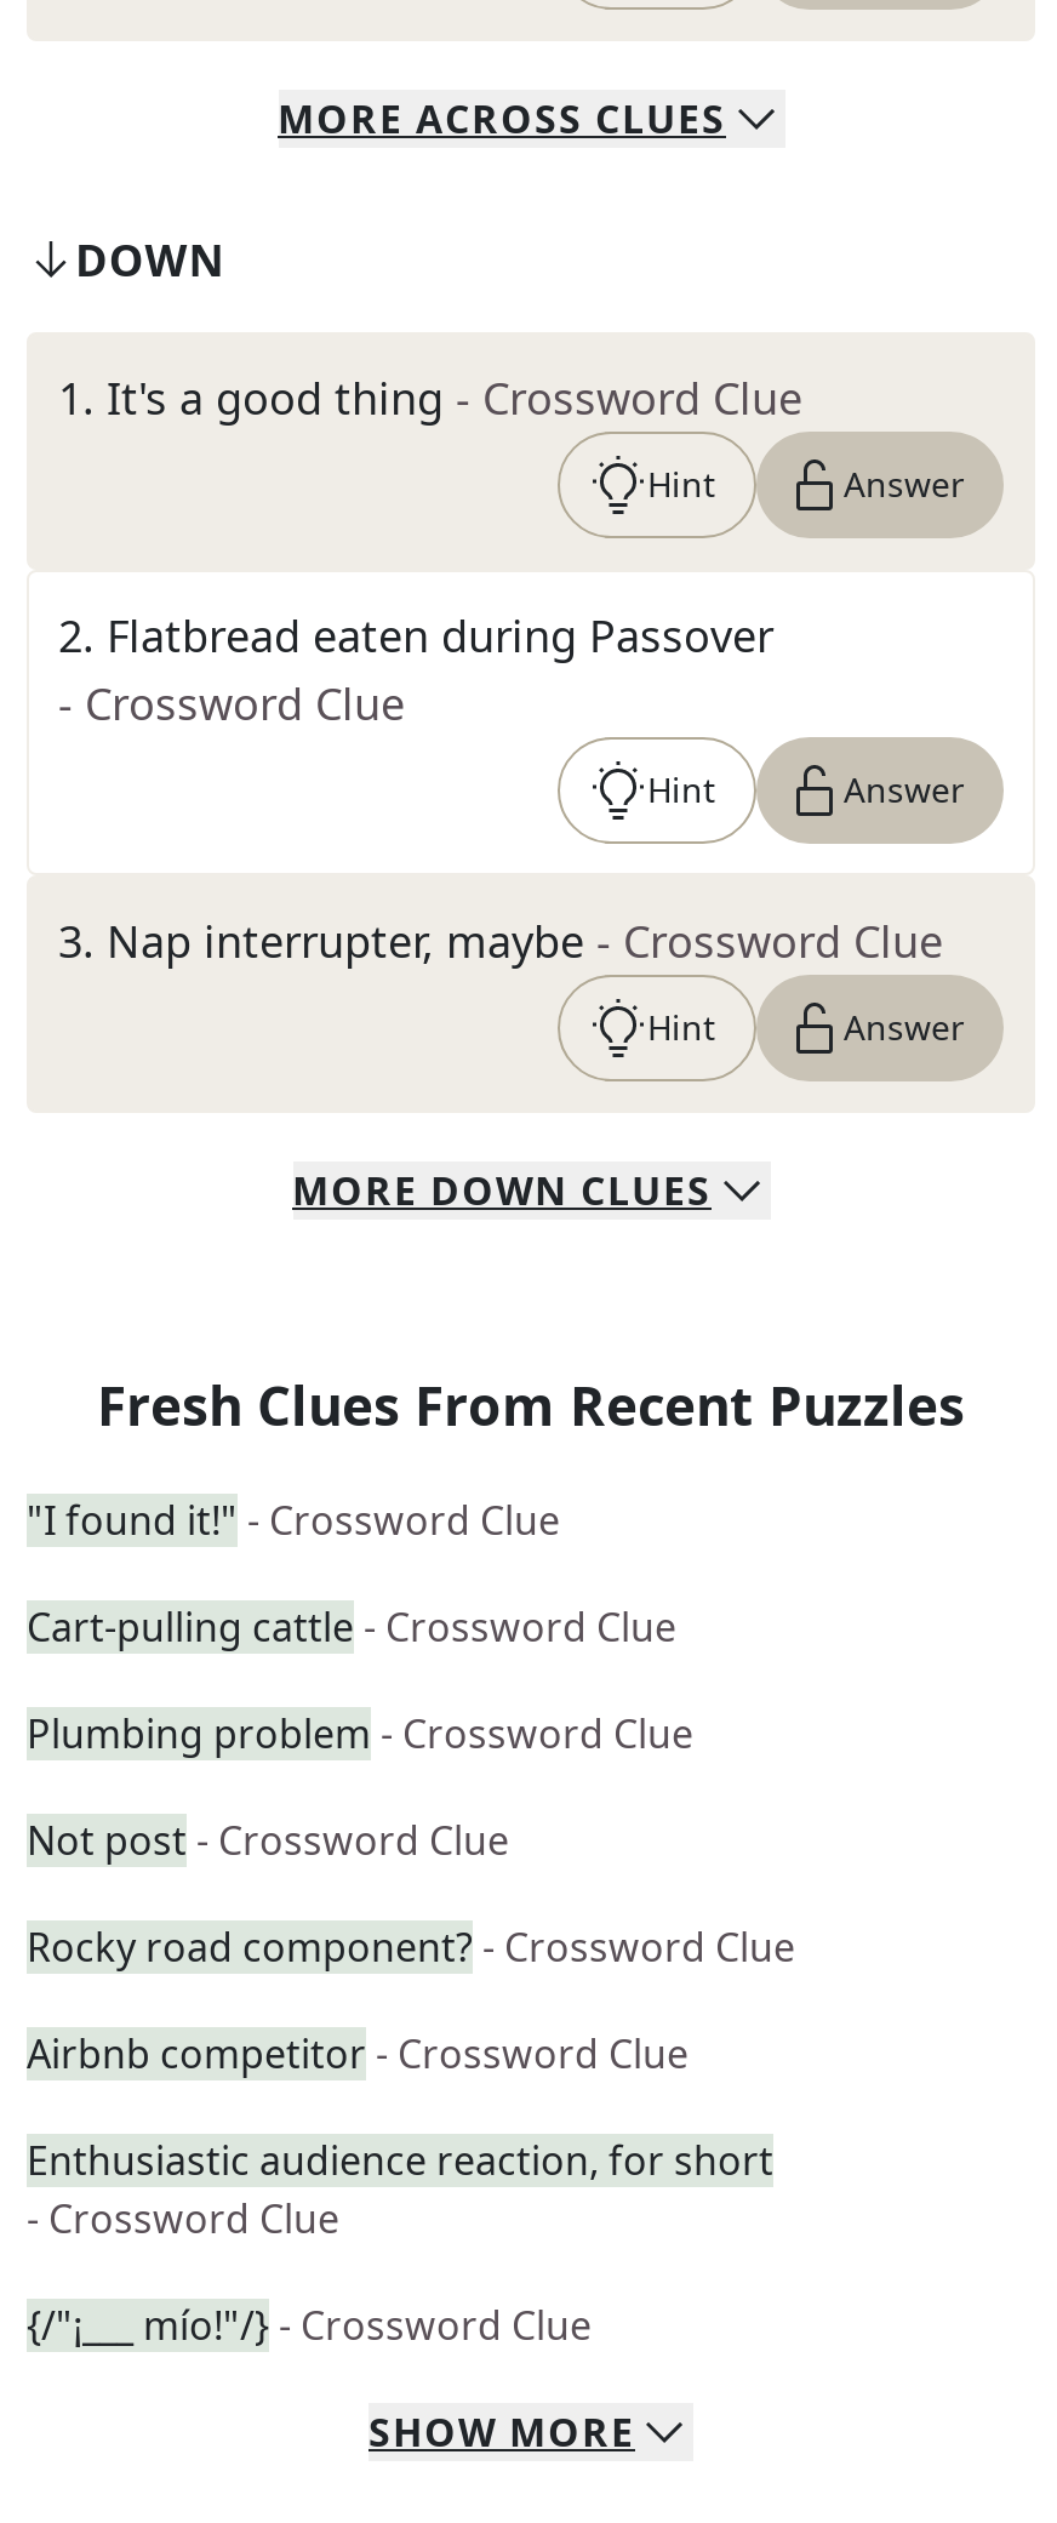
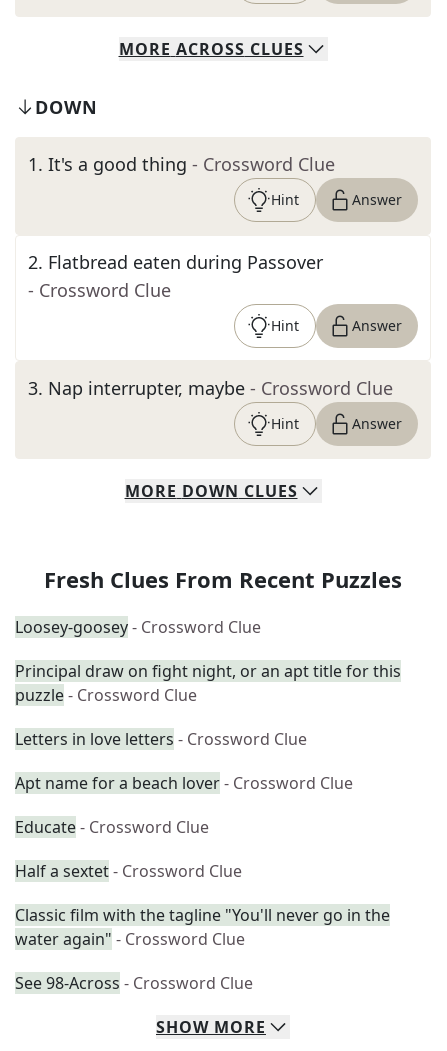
- "I found it!" - Crossword Clue
+ Loosey-goosey - Crossword Clue

- Cart-pulling cattle - Crossword Clue
+ Principal draw on fight night, or an apt title for this
+ puzzle - Crossword Clue

- Plumbing problem - Crossword Clue
+ Letters in love letters - Crossword Clue

- Not post - Crossword Clue
+ Apt name for a beach lover - Crossword Clue

- Rocky road component? - Crossword Clue
+ Educate - Crossword Clue

- Airbnb competitor - Crossword Clue
+ Half a sextet - Crossword Clue

- Enthusiastic audience reaction, for short
- - Crossword Clue
+ Classic film with the tagline "You'll never go in the
+ water again" - Crossword Clue

- {/"¡___ mío!"/} - Crossword Clue
+ See 98-Across - Crossword Clue
